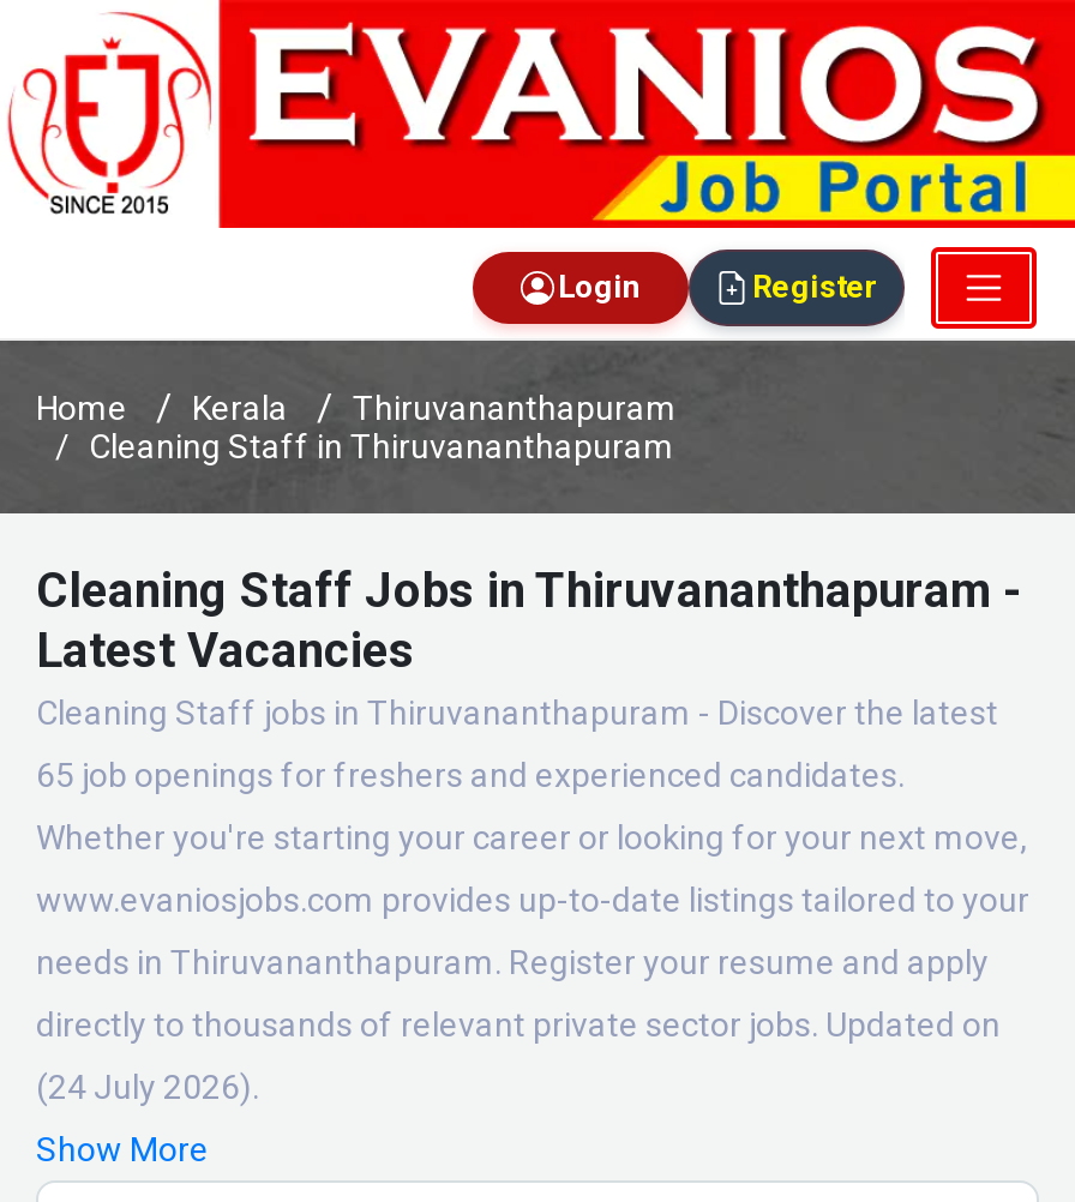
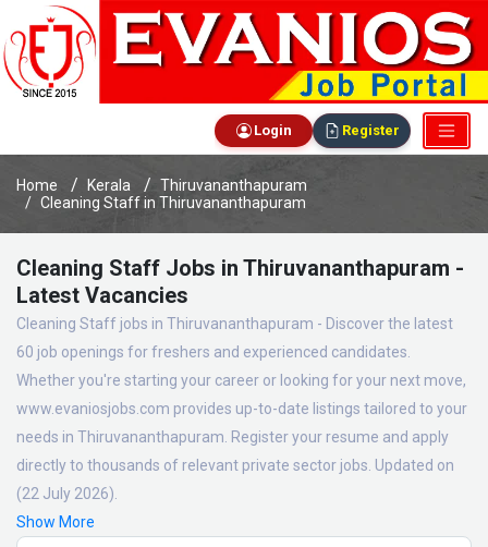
- 65 job openings for freshers and experienced candidates.
+ 60 job openings for freshers and experienced candidates.

- (24 July 2026).
+ (22 July 2026).
